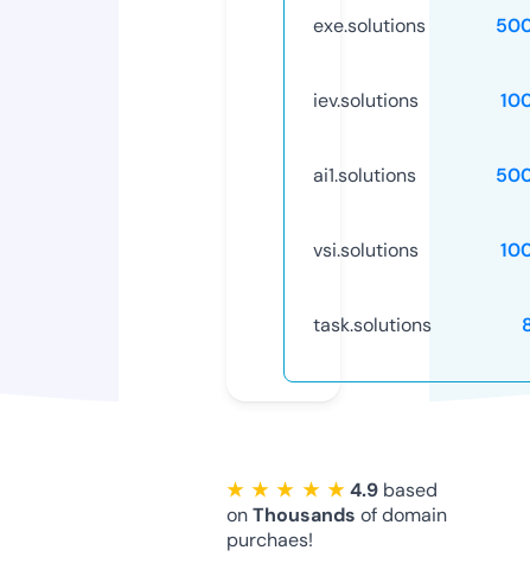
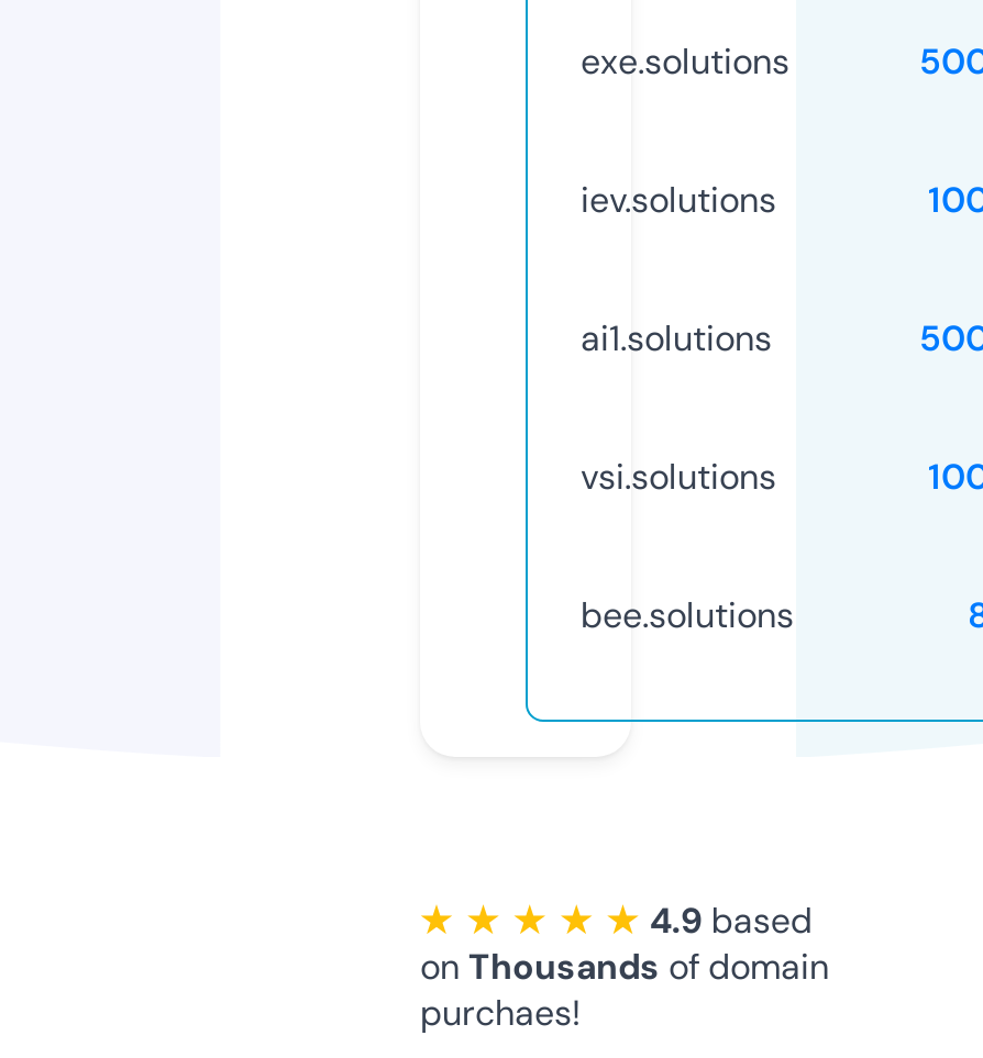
- task.solutions
+ bee.solutions
